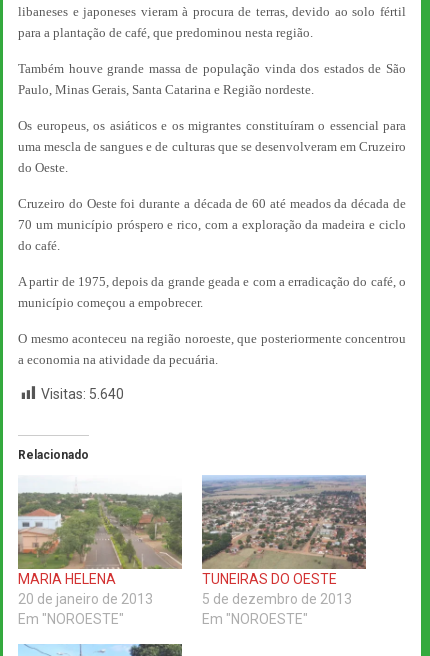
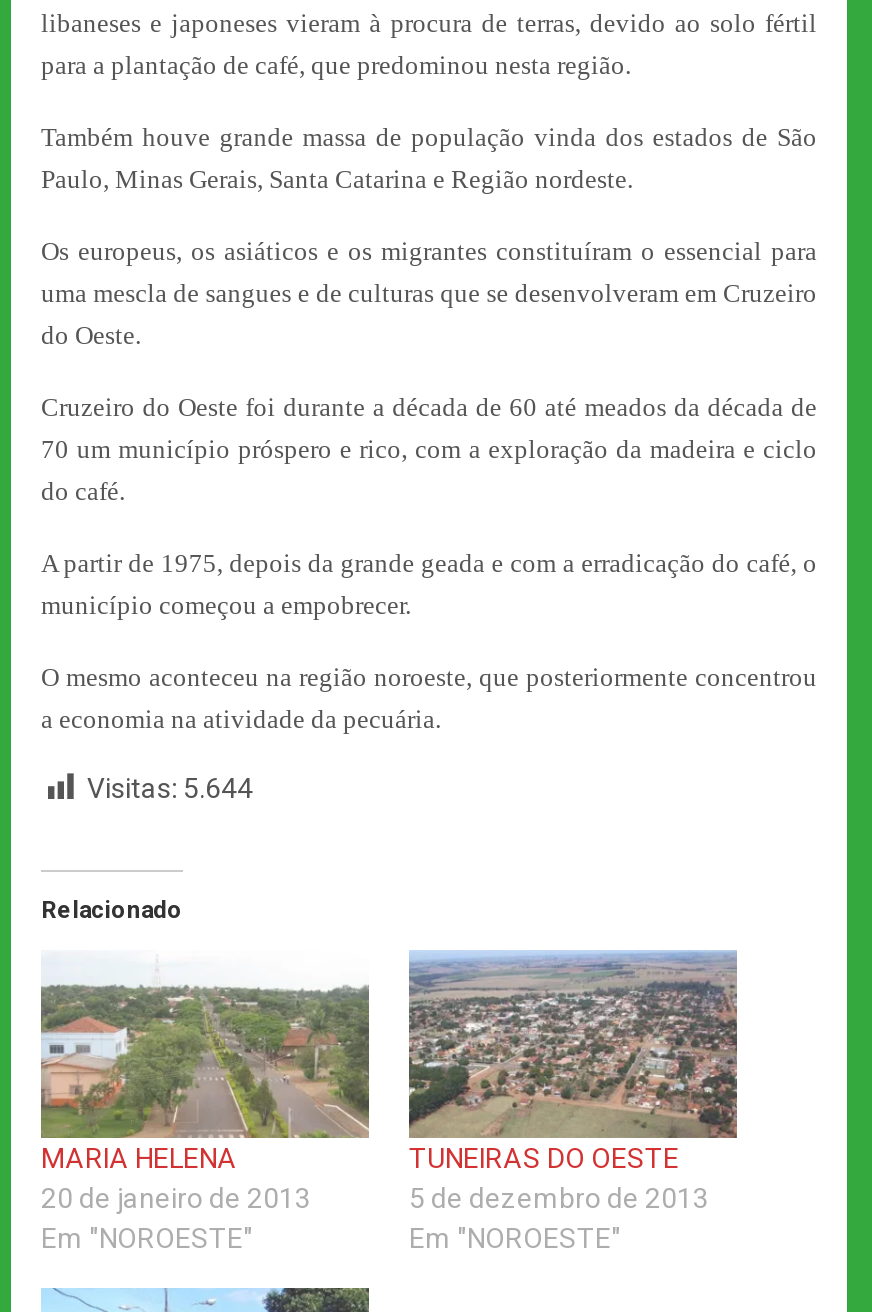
- Visitas: 5.640
+ Visitas: 5.644
